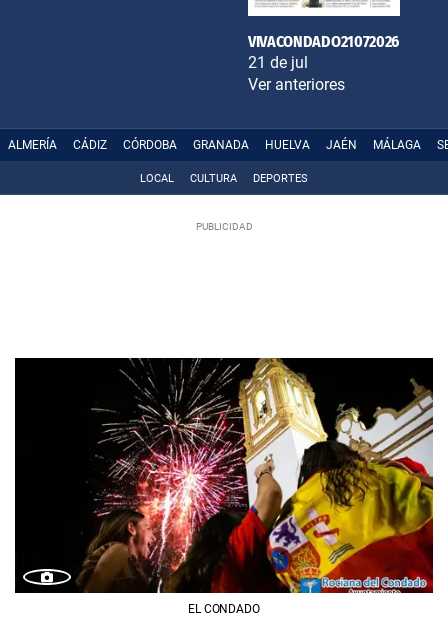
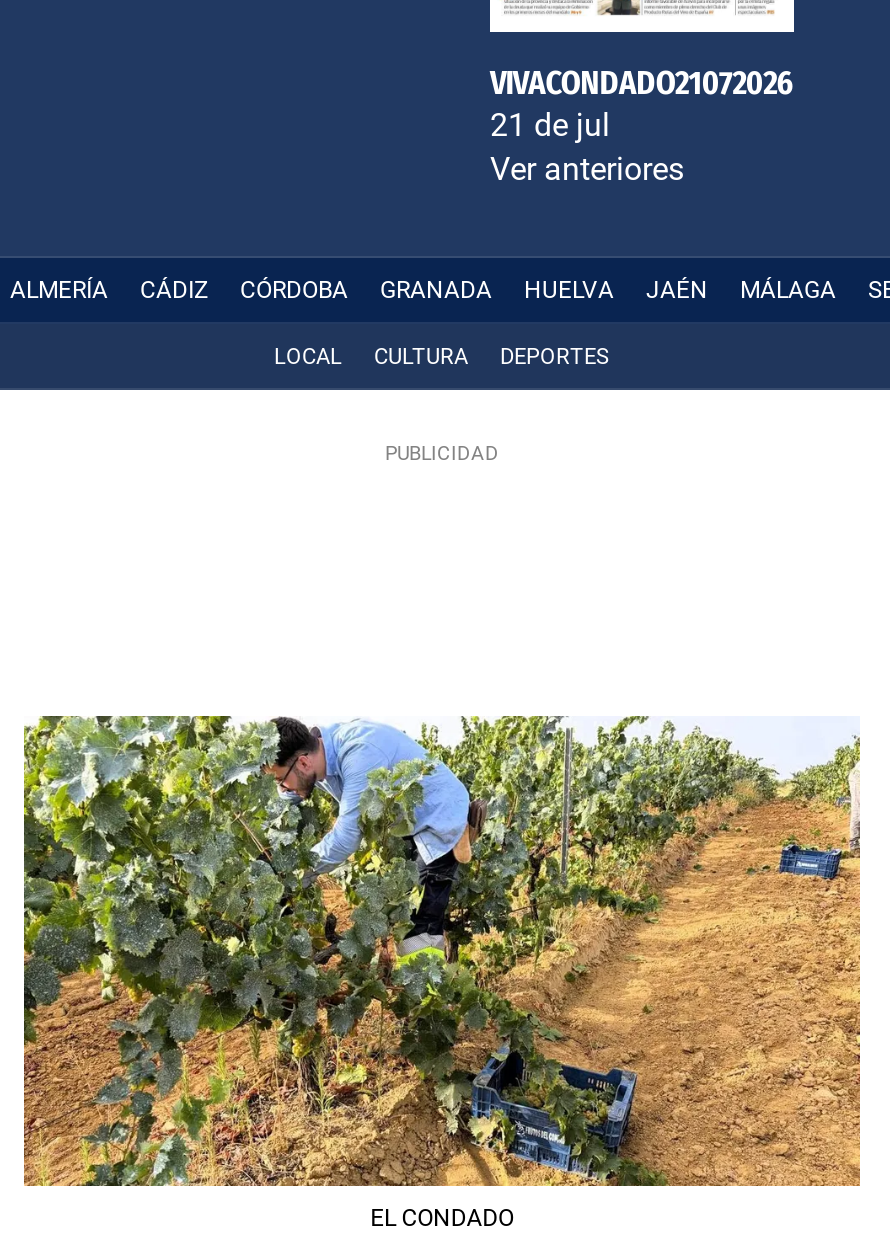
- [image]
+ [image]
